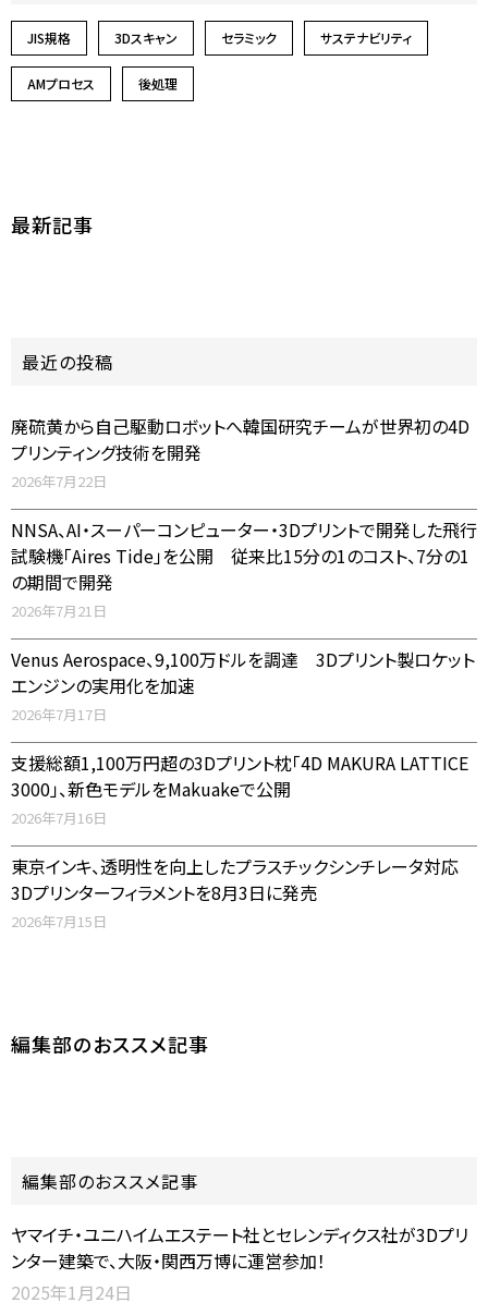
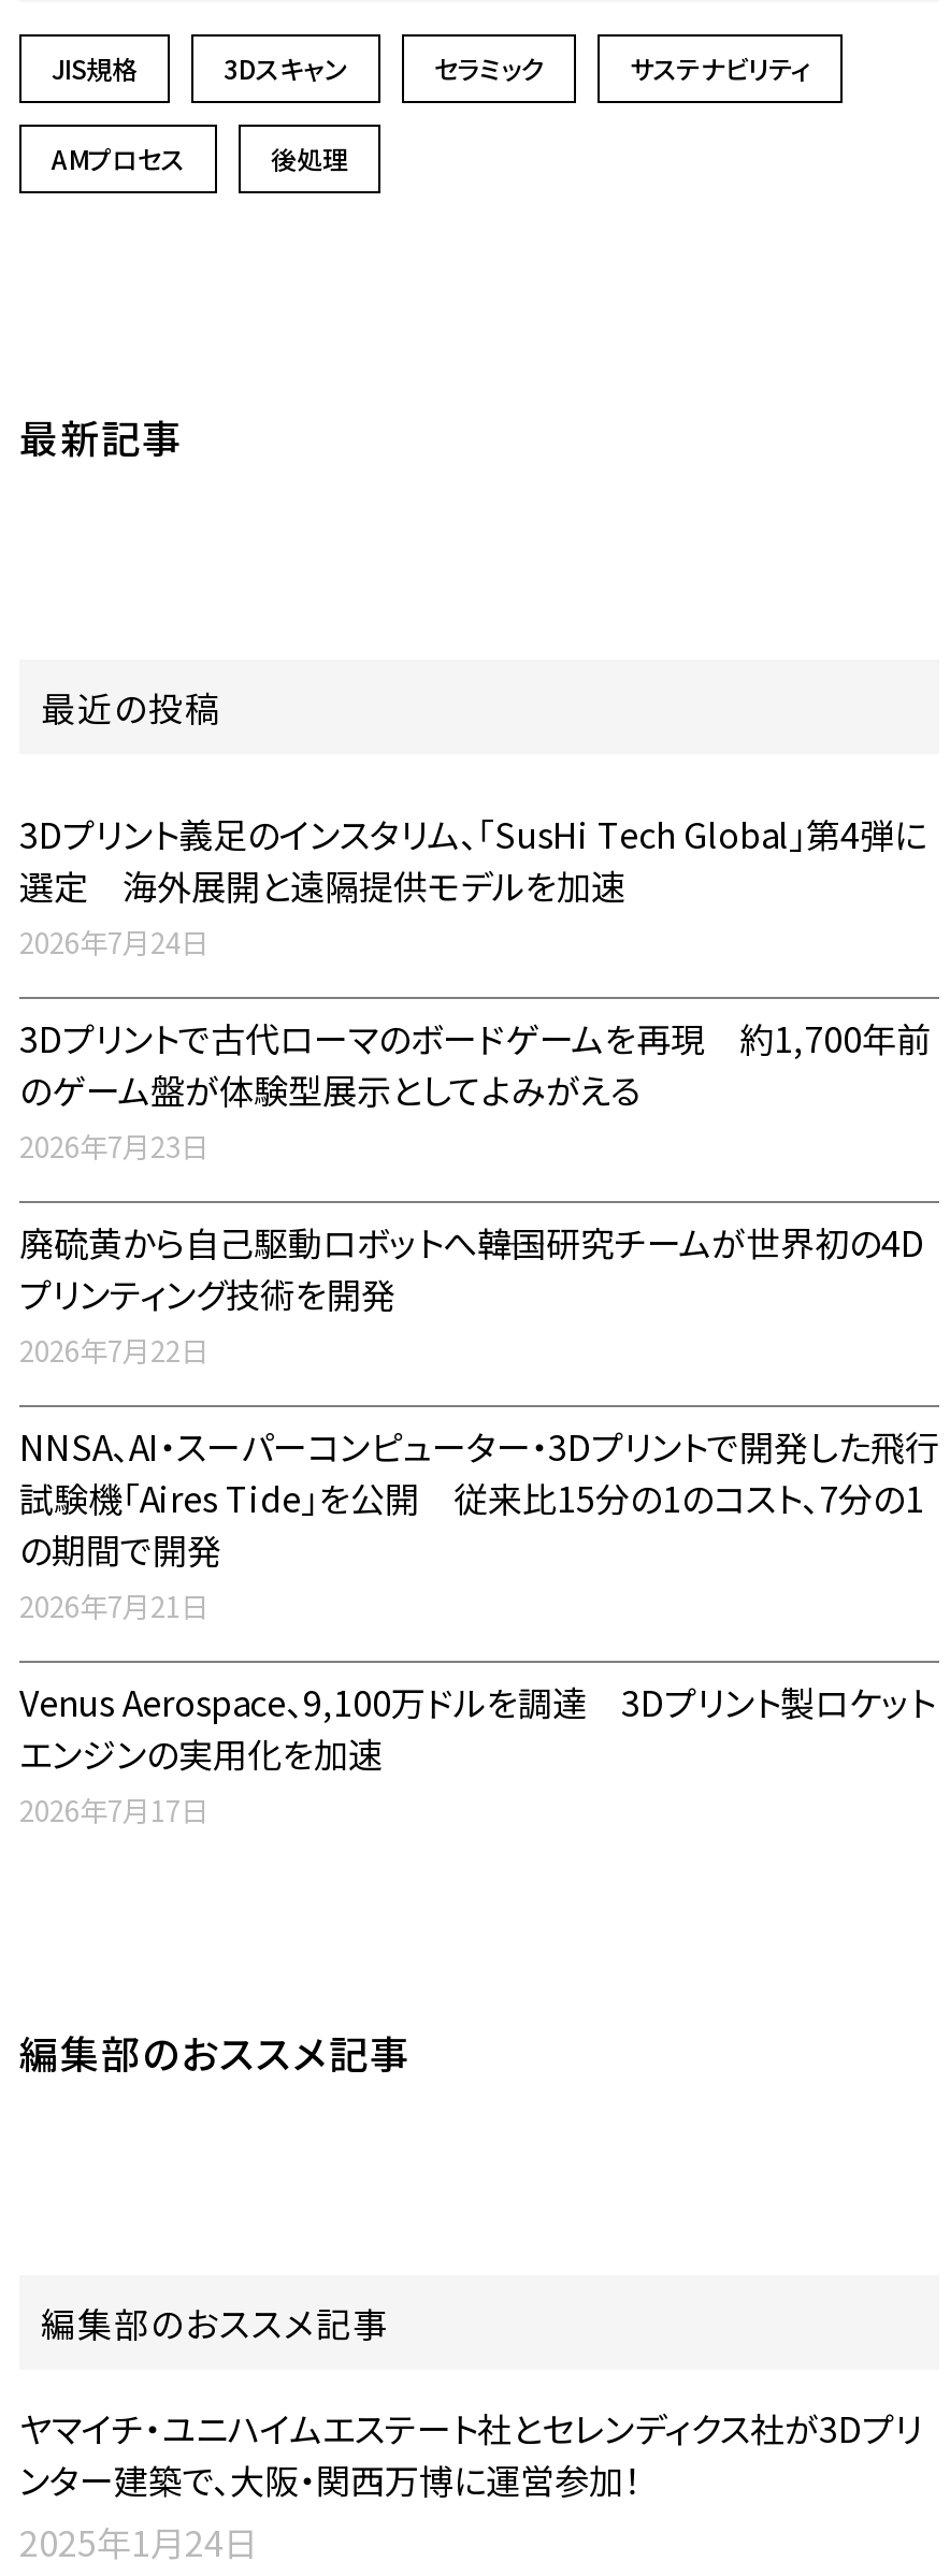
+ 3Dプリント義足のインスタリム、「SusHi Tech Global」第4弾に
+ 選定 海外展開と遠隔提供モデルを加速
+ 2026年7月24日
+ 3Dプリントで古代ローマのボードゲームを再現 約1,700年前
+ のゲーム盤が体験型展示としてよみがえる
+ 2026年7月23日

moved down: 廃硫黄から自己駆動ロボットへ――韓国研究チームが世界初の4D | プリンティング技術を開発 | 2026年7月22日 | ... | エンジンの実用化を加速 | 2026年7月17日

- 支援総額1,100万円超の3Dプリント枕「4D MAKURA LATTICE
- 3000」、新色モデルをMakuakeで公開
- 2026年7月16日
- 東京インキ、透明性を向上したプラスチックシンチレータ対応
- 3Dプリンターフィラメントを8月3日に発売
- 2026年7月15日
